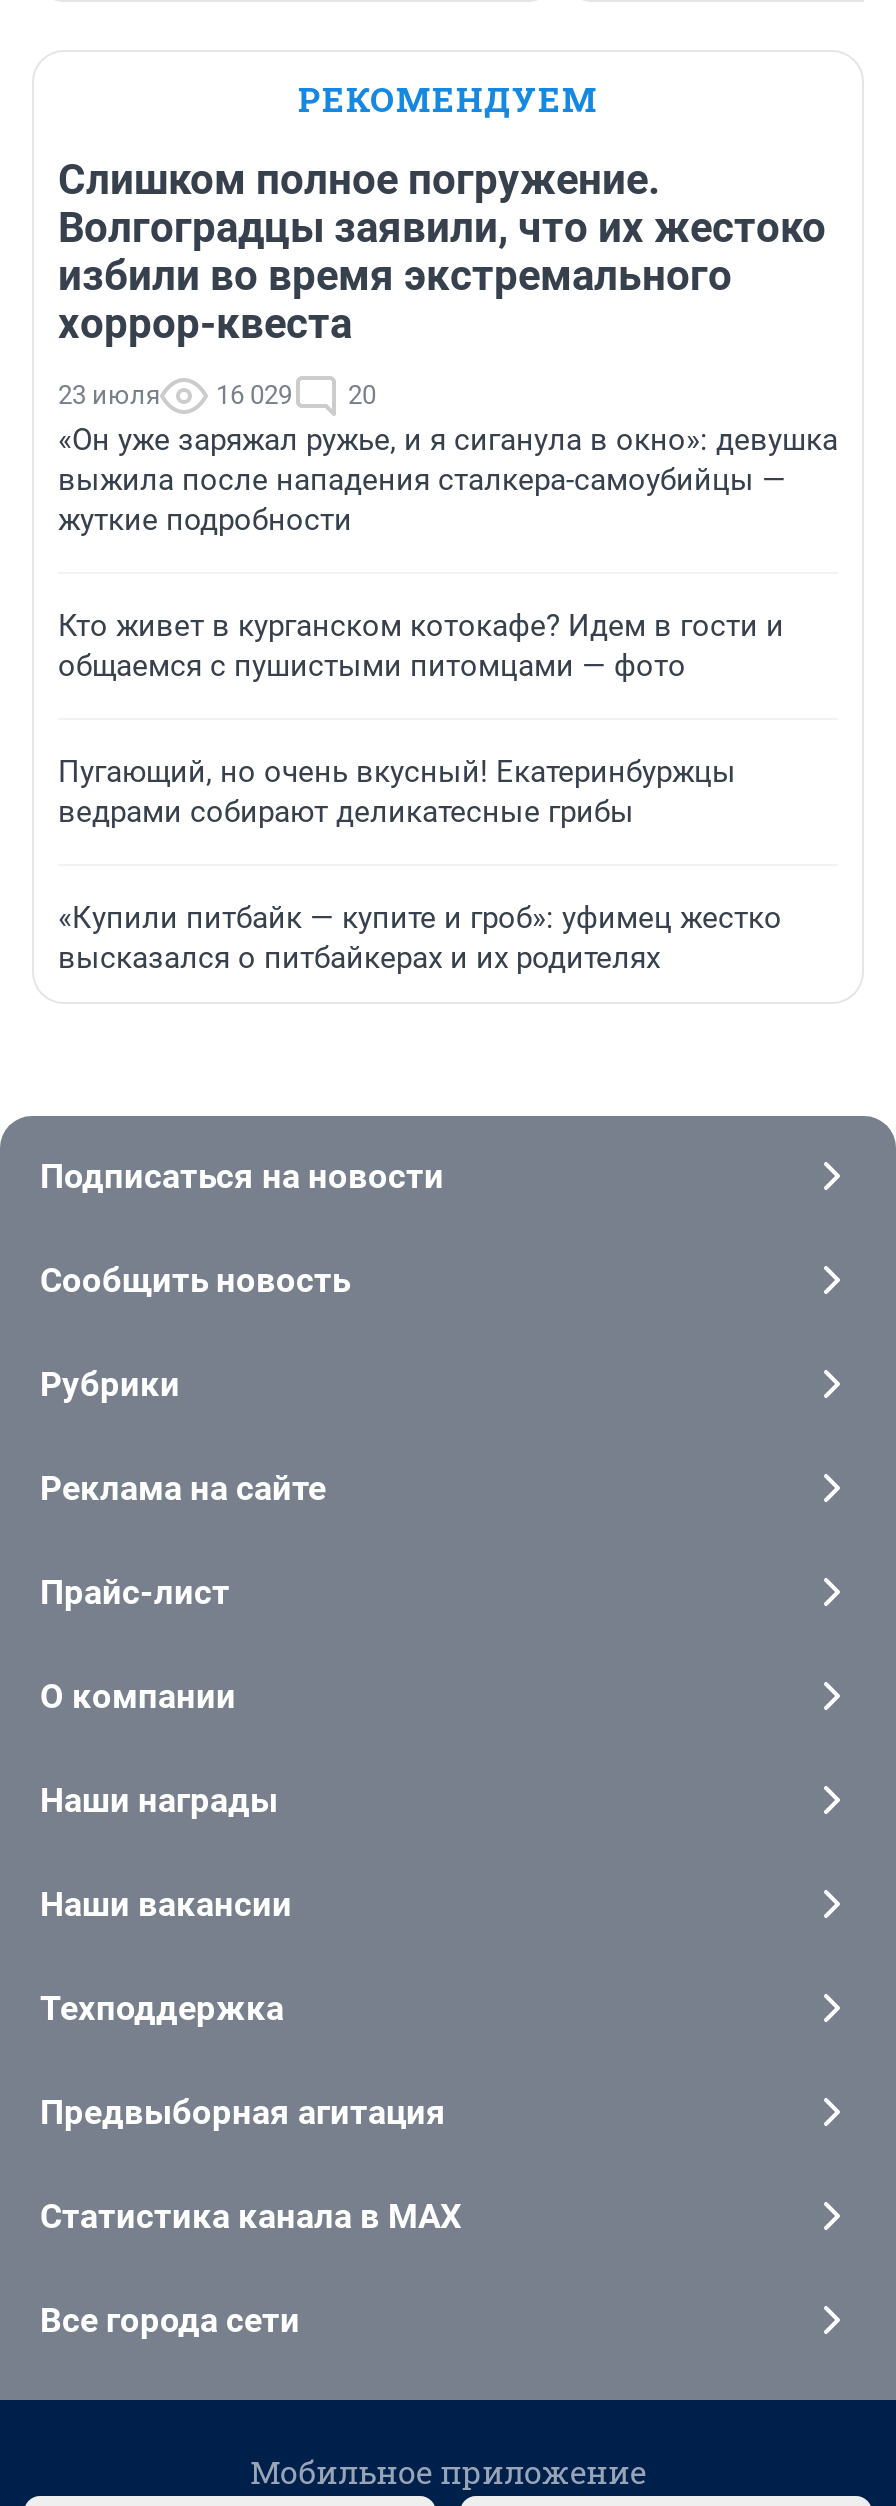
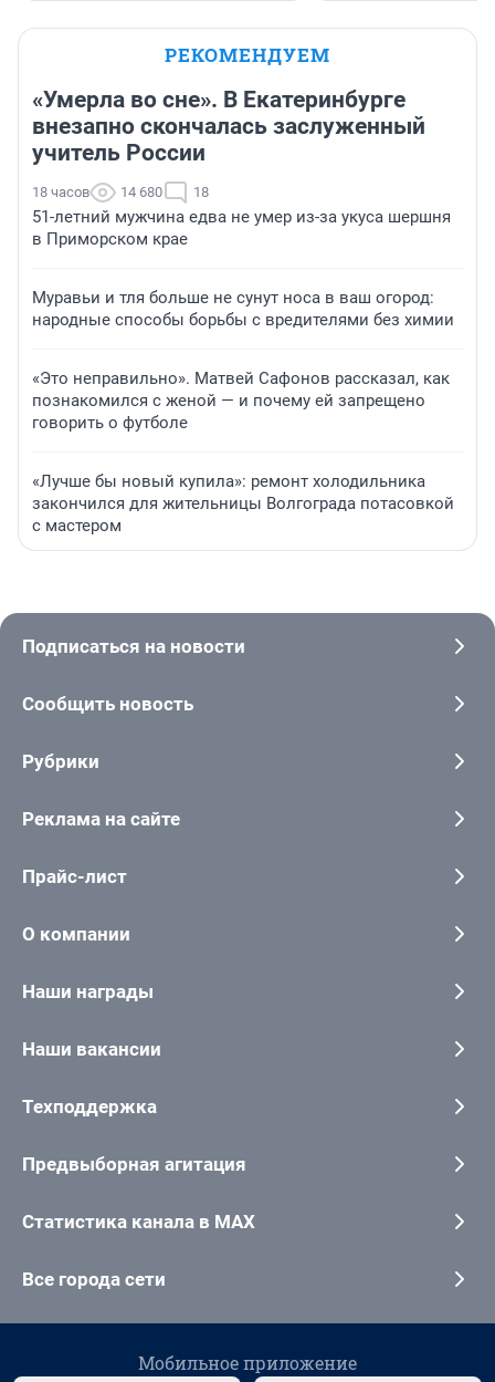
- Слишком полное погружение.
- Волгоградцы заявили, что их жестоко
- избили во время экстремального
- хоррор-квеста
+ «Умерла во сне». В Екатеринбурге
+ внезапно скончалась заслуженный
+ учитель России

- 23 июля
- 16 029
- 20
- «Он уже заряжал ружье, и я сиганула в окно»: девушка
- выжила после нападения сталкера-самоубийцы —
- жуткие подробности
+ 18 часов
+ 14 680
+ 18
+ 51-летний мужчина едва не умер из-за укуса шершня
+ в Приморском крае

- Кто живет в курганском котокафе? Идем в гости и
- общаемся с пушистыми питомцами — фото
+ Муравьи и тля больше не сунут носа в ваш огород:
+ народные способы борьбы с вредителями без химии

- Пугающий, но очень вкусный! Екатеринбуржцы
- ведрами собирают деликатесные грибы
+ «Это неправильно». Матвей Сафонов рассказал, как
+ познакомился с женой — и почему ей запрещено
+ говорить о футболе

- «Купили питбайк — купите и гроб»: уфимец жестко
- высказался о питбайкерах и их родителях
+ «Лучше бы новый купила»: ремонт холодильника
+ закончился для жительницы Волгограда потасовкой
+ с мастером
